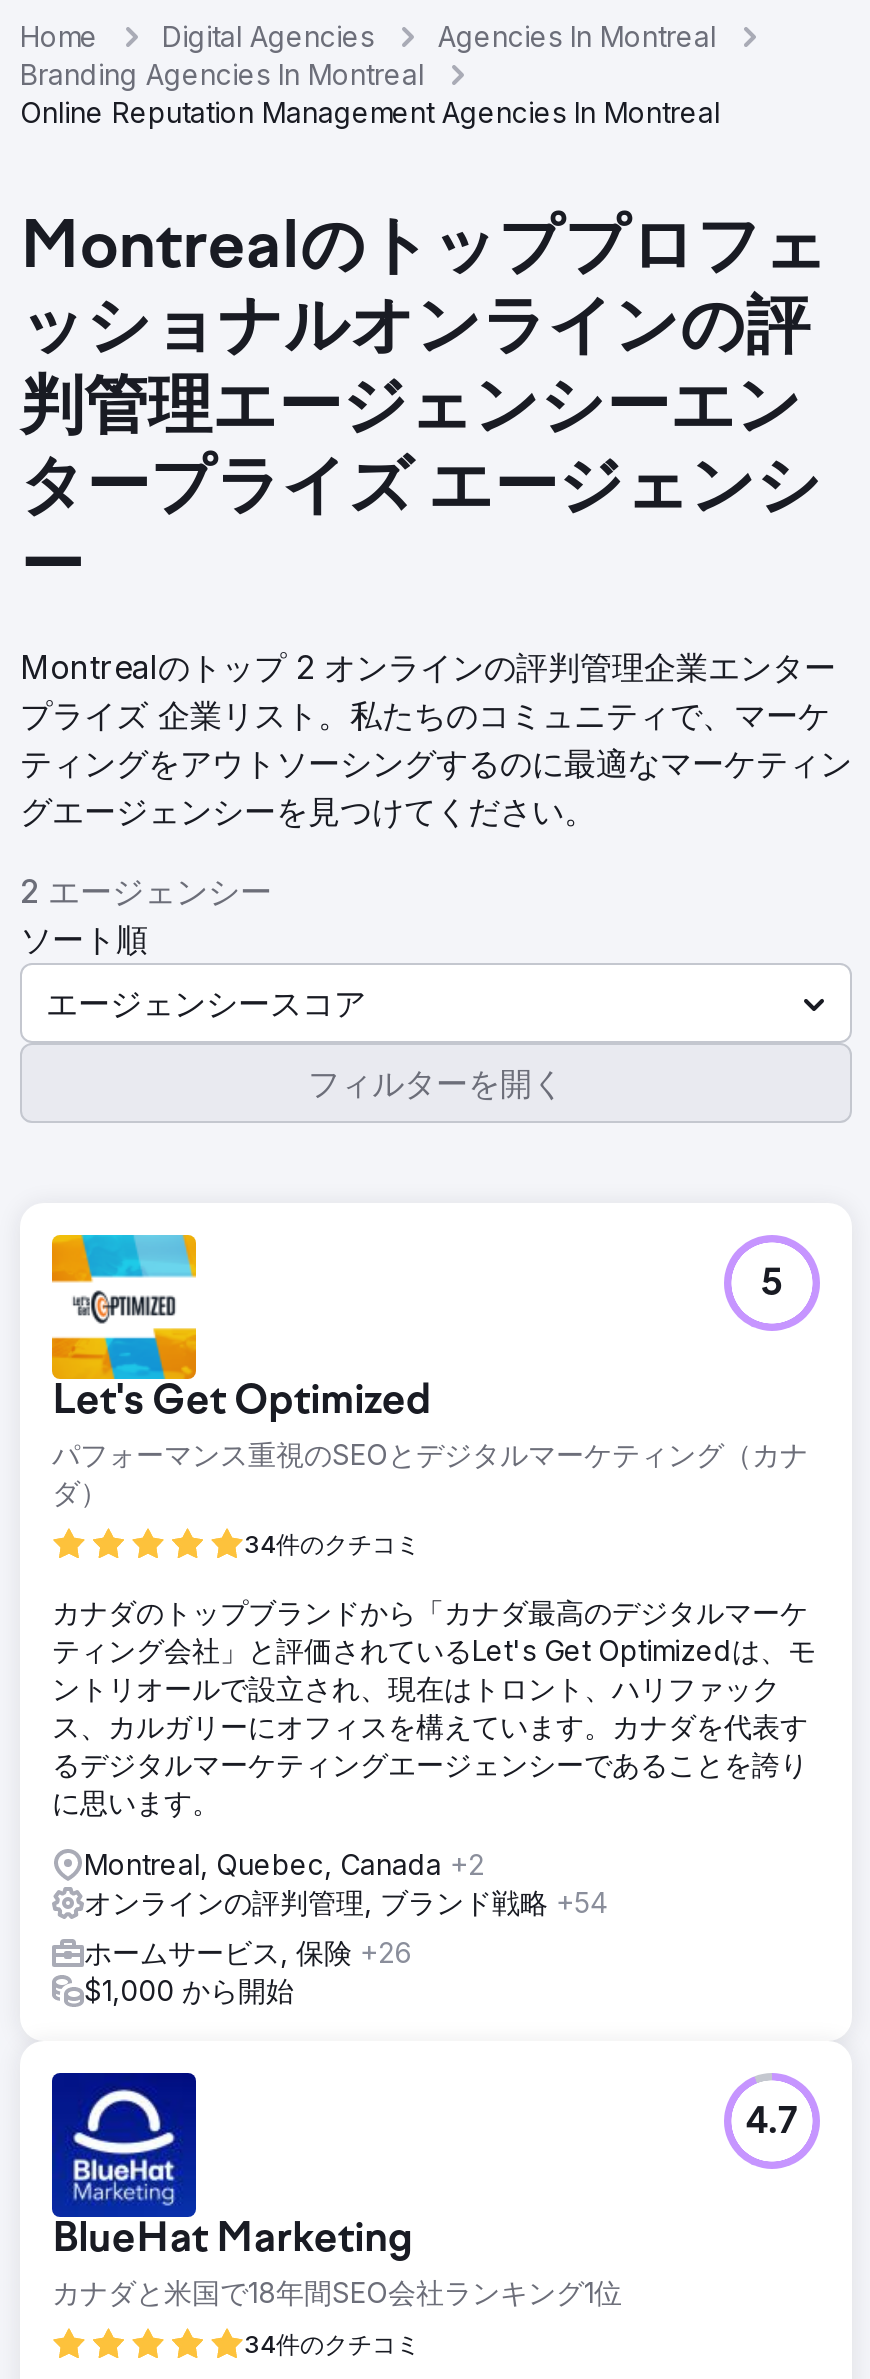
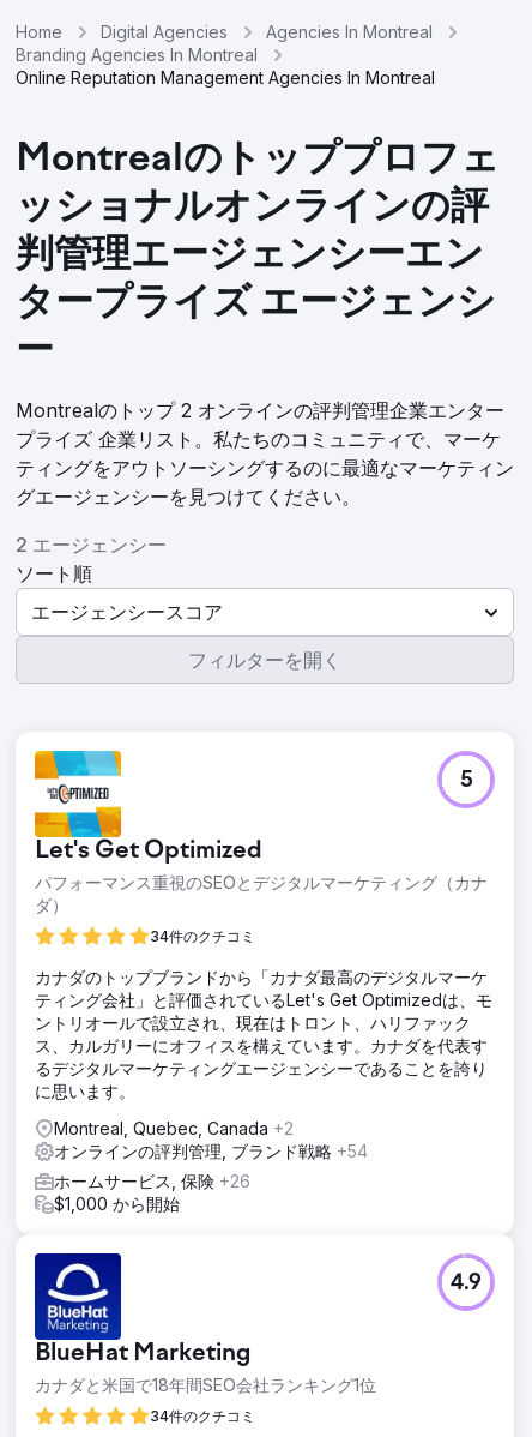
- 4.7
+ 4.9
